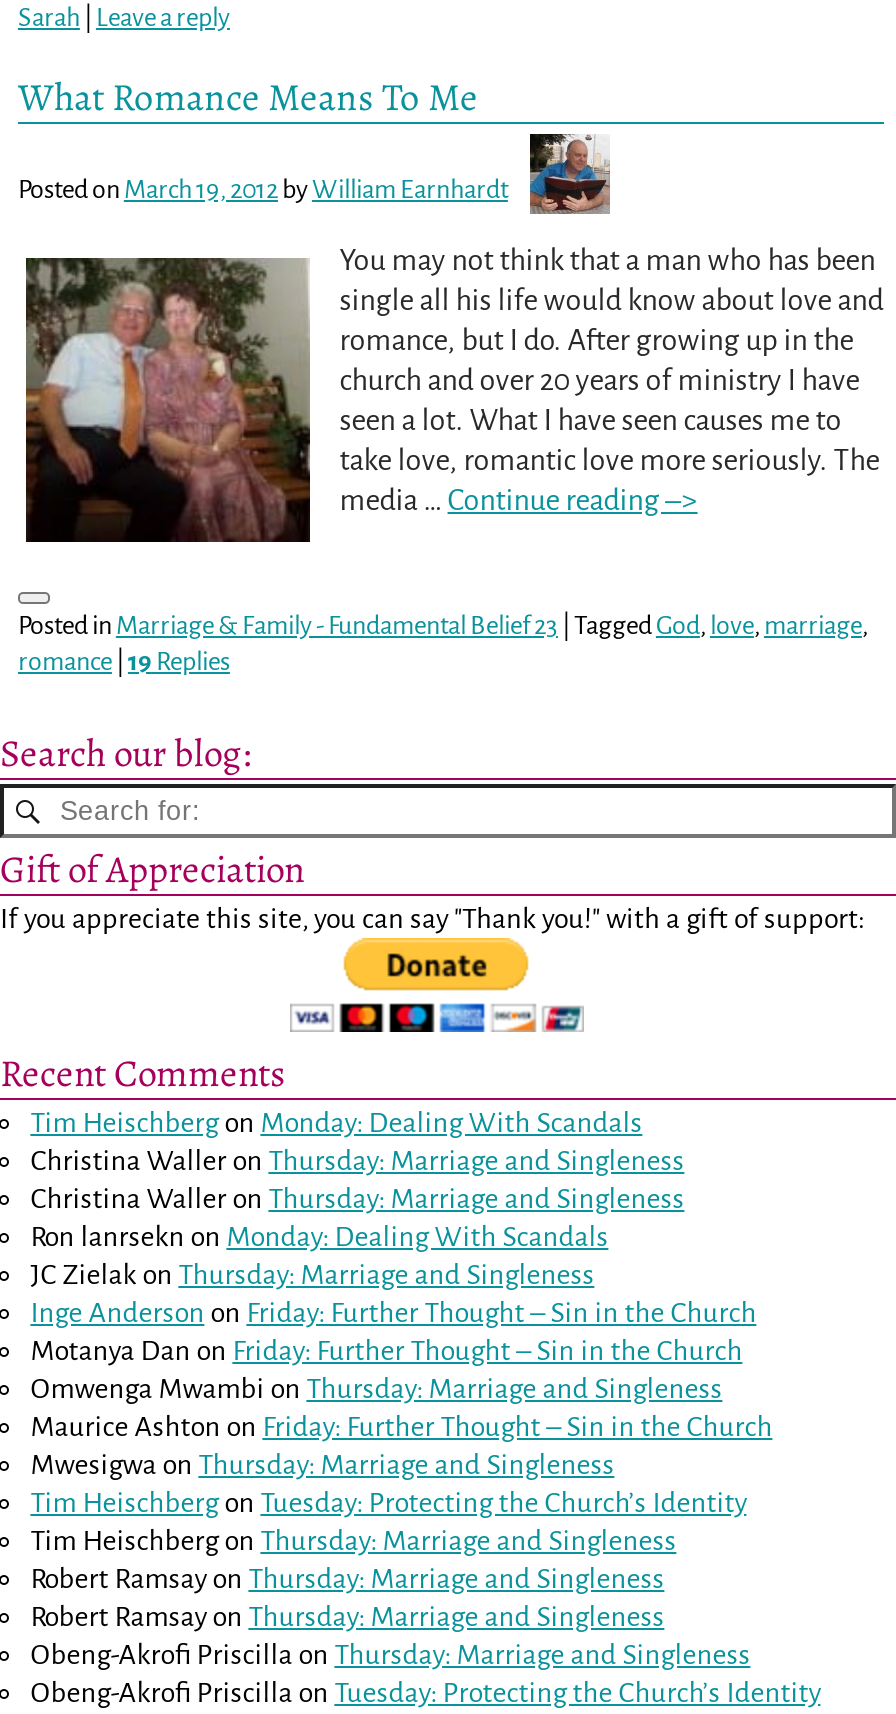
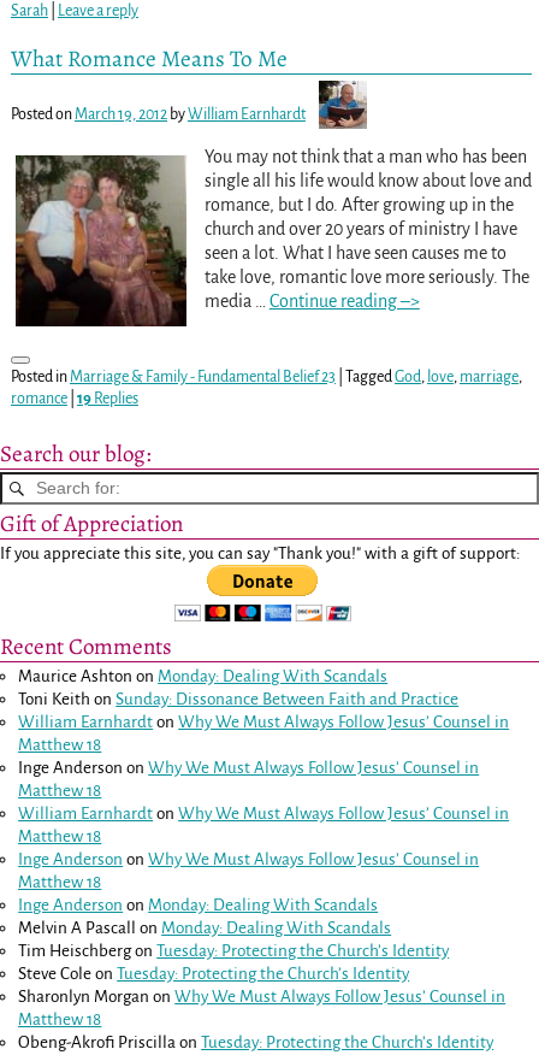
- Tim Heischberg on Monday: Dealing With Scandals
- Christina Waller on Thursday: Marriage and Singleness
- Christina Waller on Thursday: Marriage and Singleness
- Ron lanrsekn on Monday: Dealing With Scandals
- JC Zielak on Thursday: Marriage and Singleness
- Inge Anderson on Friday: Further Thought – Sin in the Church
- Motanya Dan on Friday: Further Thought – Sin in the Church
- Omwenga Mwambi on Thursday: Marriage and Singleness
- Maurice Ashton on Friday: Further Thought – Sin in the Church
- Mwesigwa on Thursday: Marriage and Singleness
+ Maurice Ashton on Monday: Dealing With Scandals
+ Toni Keith on Sunday: Dissonance Between Faith and Practice
+ William Earnhardt on Why We Must Always Follow Jesus’ Counsel in
+ Matthew 18
+ Inge Anderson on Why We Must Always Follow Jesus’ Counsel in
+ Matthew 18
+ William Earnhardt on Why We Must Always Follow Jesus’ Counsel in
+ Matthew 18
+ Inge Anderson on Why We Must Always Follow Jesus’ Counsel in
+ Matthew 18
+ Inge Anderson on Monday: Dealing With Scandals
+ Melvin A Pascall on Monday: Dealing With Scandals

moved down: Tim Heischberg on Tuesday: Protecting the Church’s Identity

- Tim Heischberg on Thursday: Marriage and Singleness
- Robert Ramsay on Thursday: Marriage and Singleness
- Robert Ramsay on Thursday: Marriage and Singleness
- Obeng-Akrofi Priscilla on Thursday: Marriage and Singleness
+ Steve Cole on Tuesday: Protecting the Church’s Identity
+ Sharonlyn Morgan on Why We Must Always Follow Jesus’ Counsel in
+ Matthew 18
